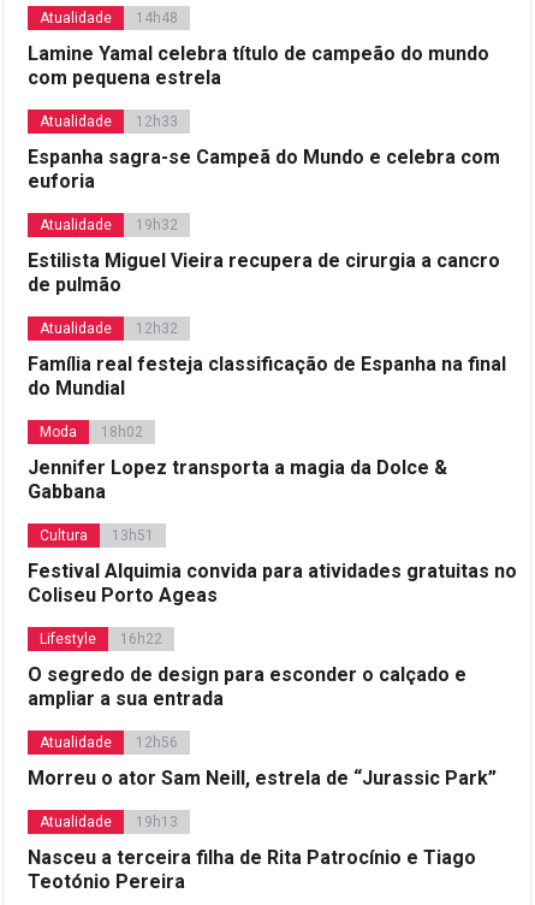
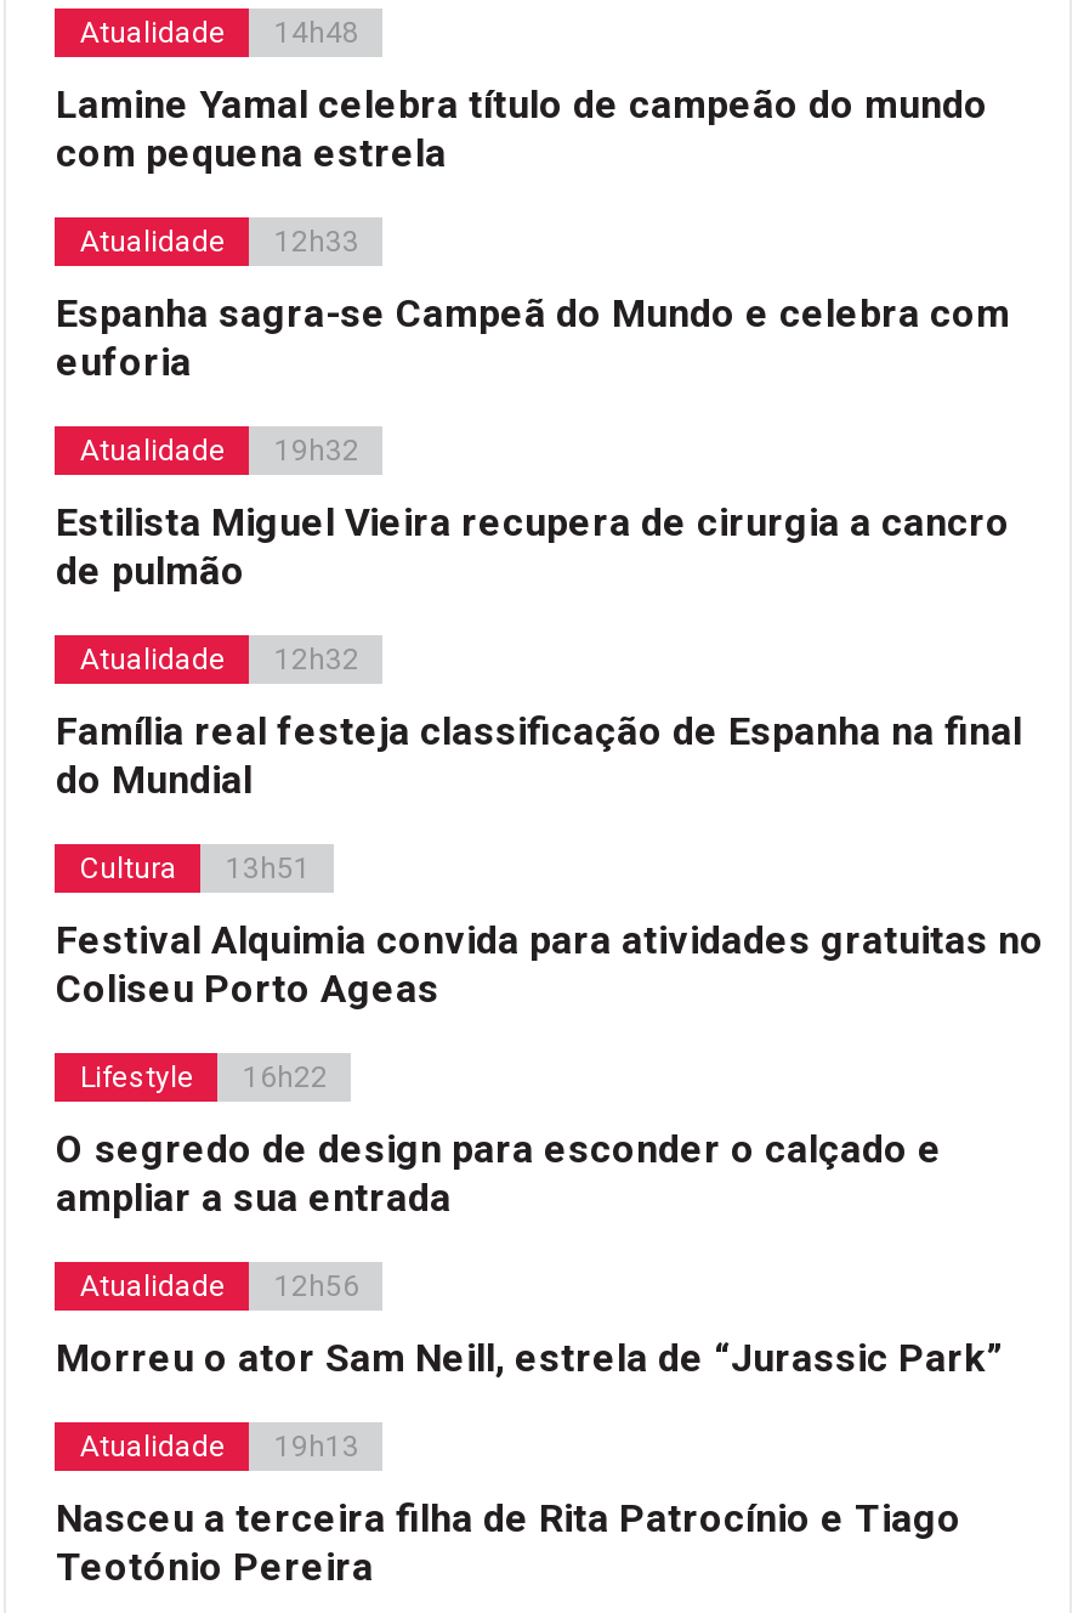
- Moda
- 18h02
- Jennifer Lopez transporta a magia da Dolce &
- Gabbana
